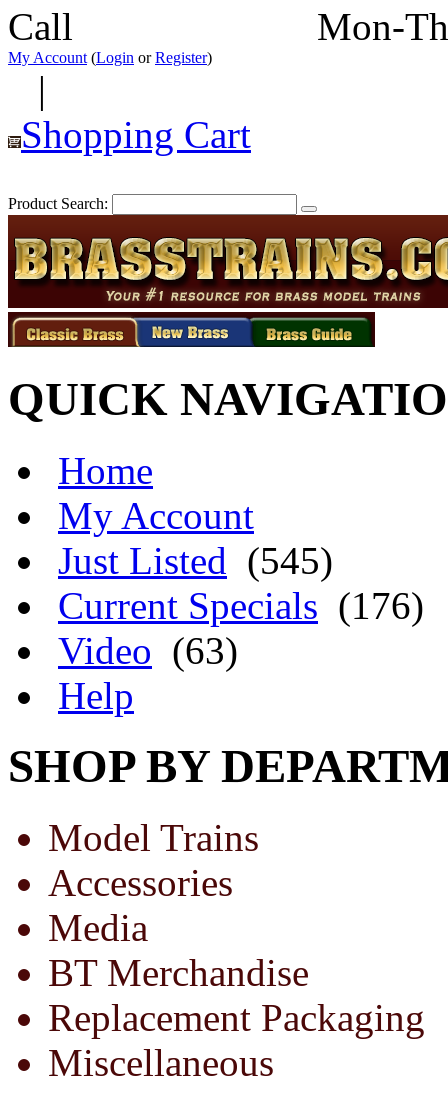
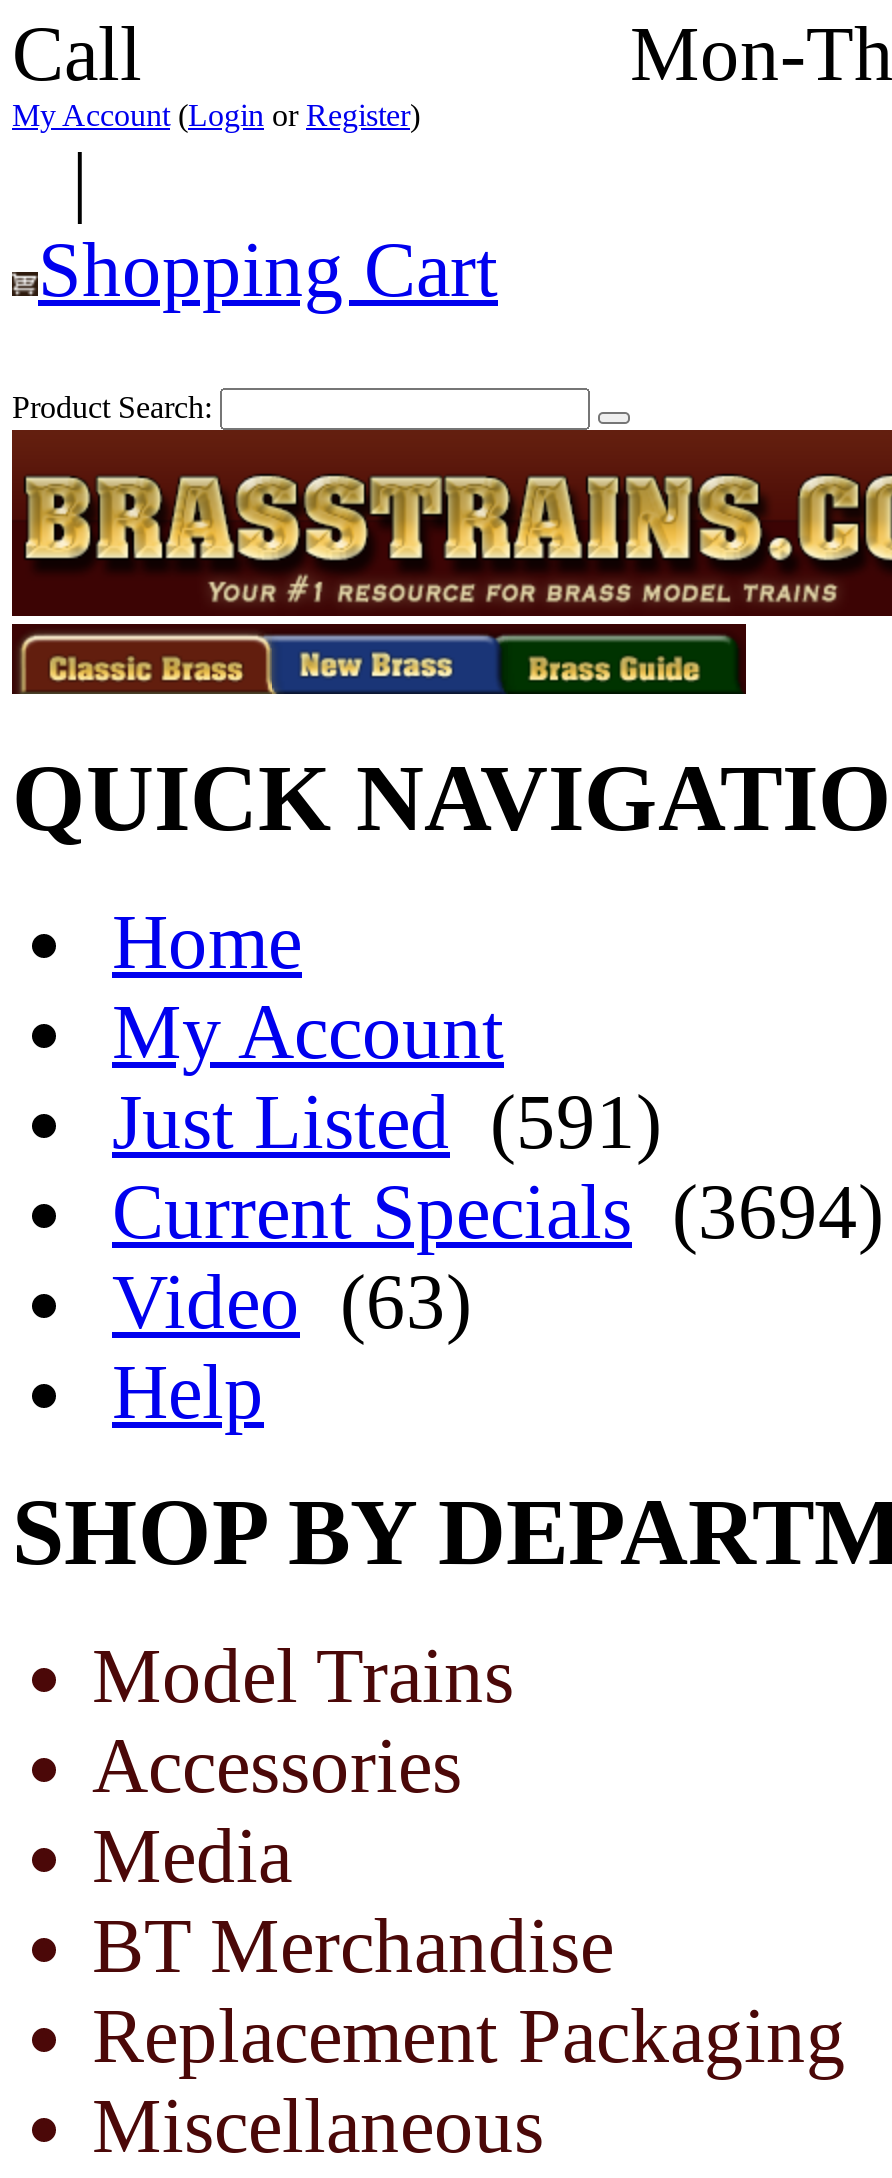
- Just Listed (545)
+ Just Listed (591)

- Current Specials (176)
+ Current Specials (3694)
